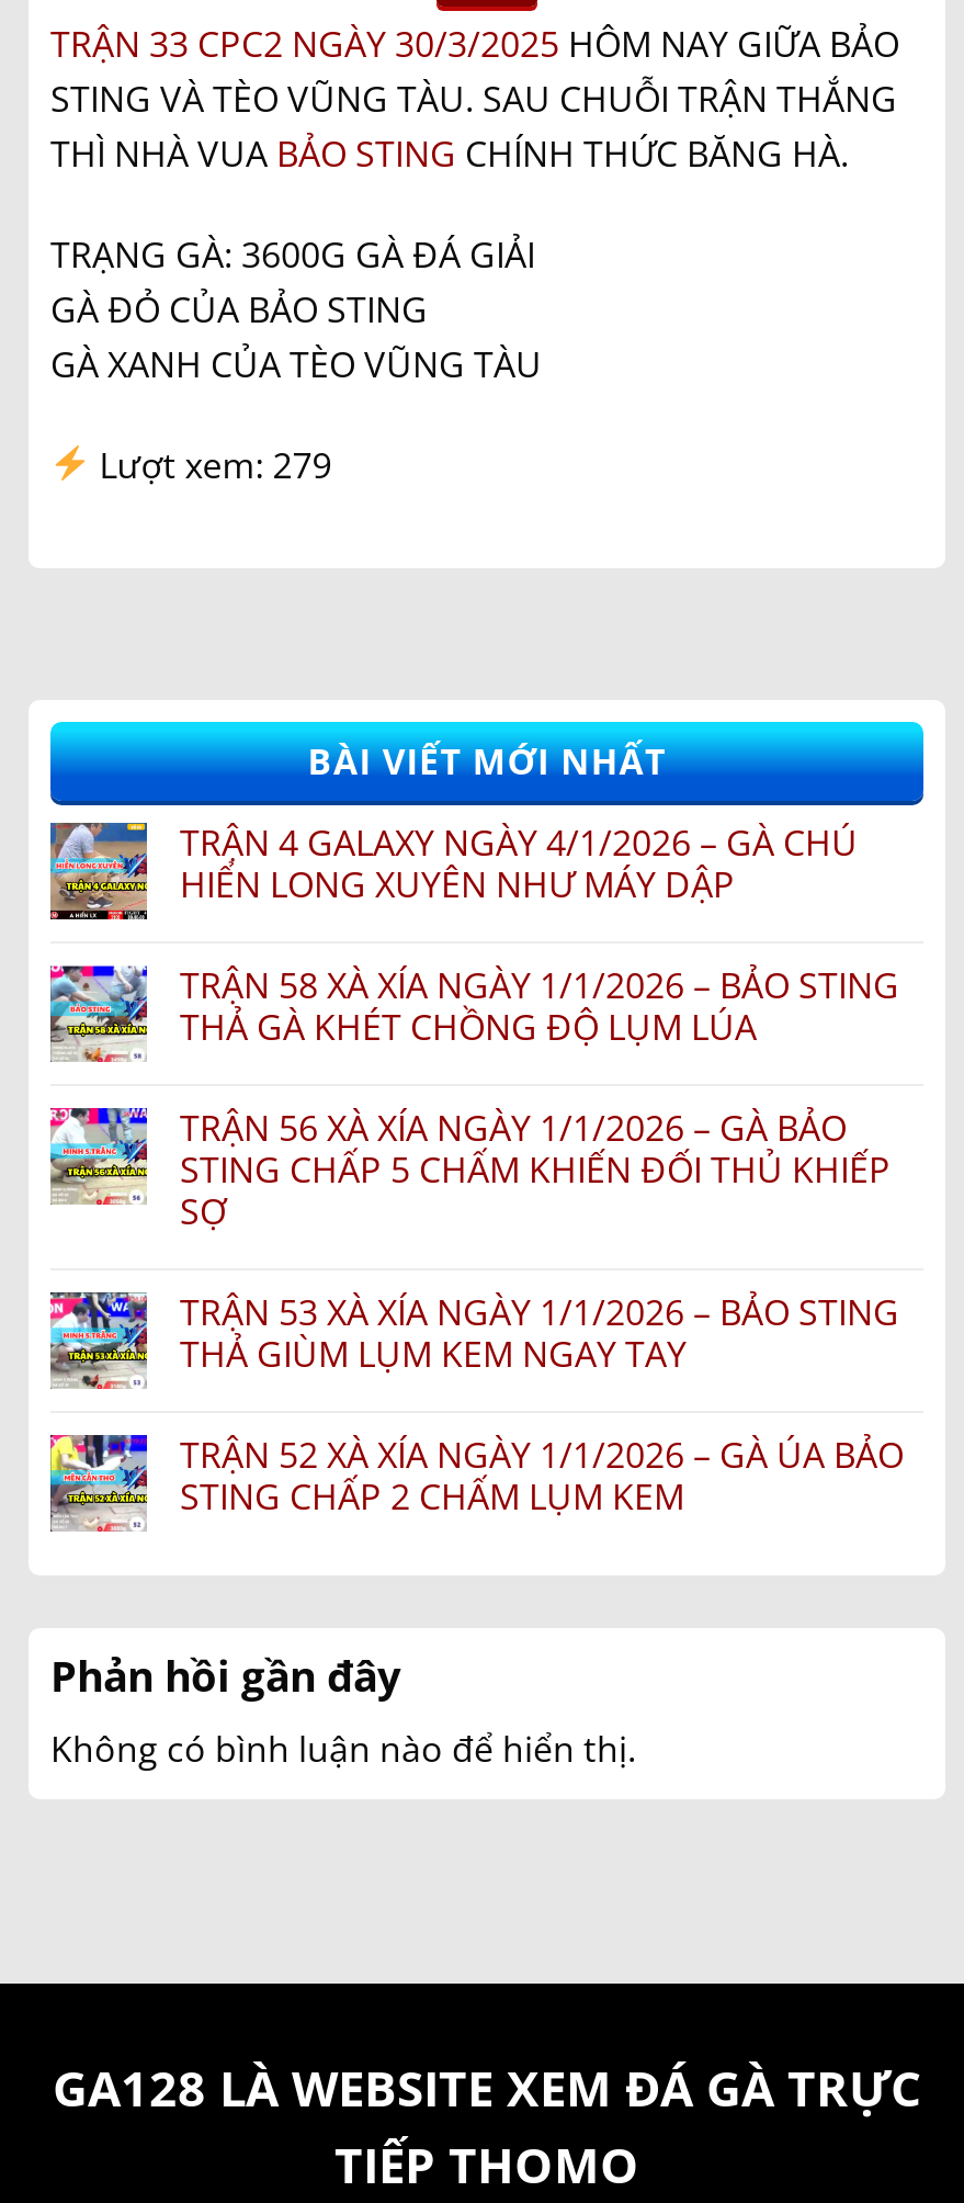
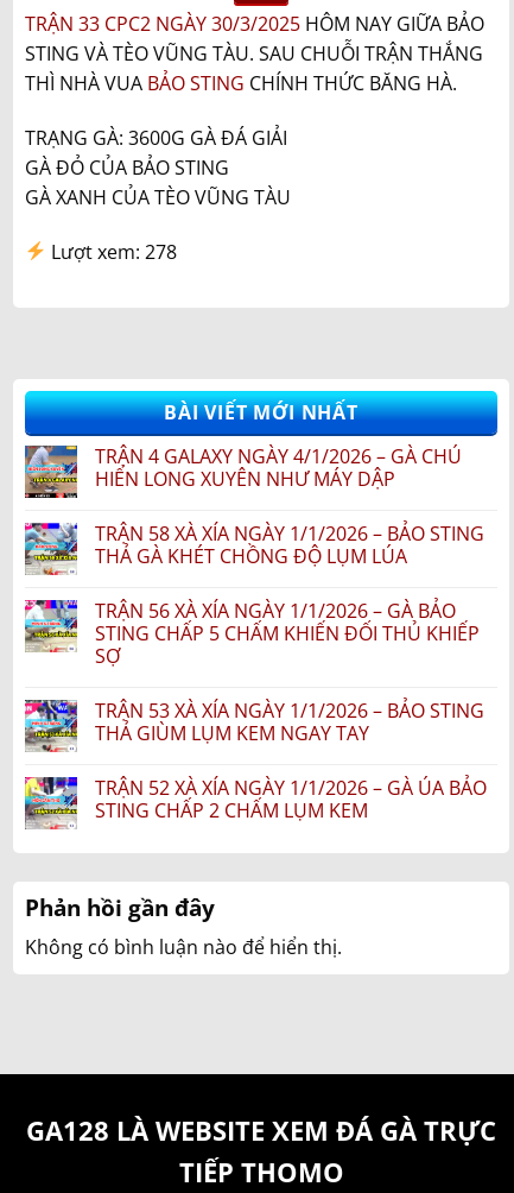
- Lượt xem: 279
+ Lượt xem: 278
